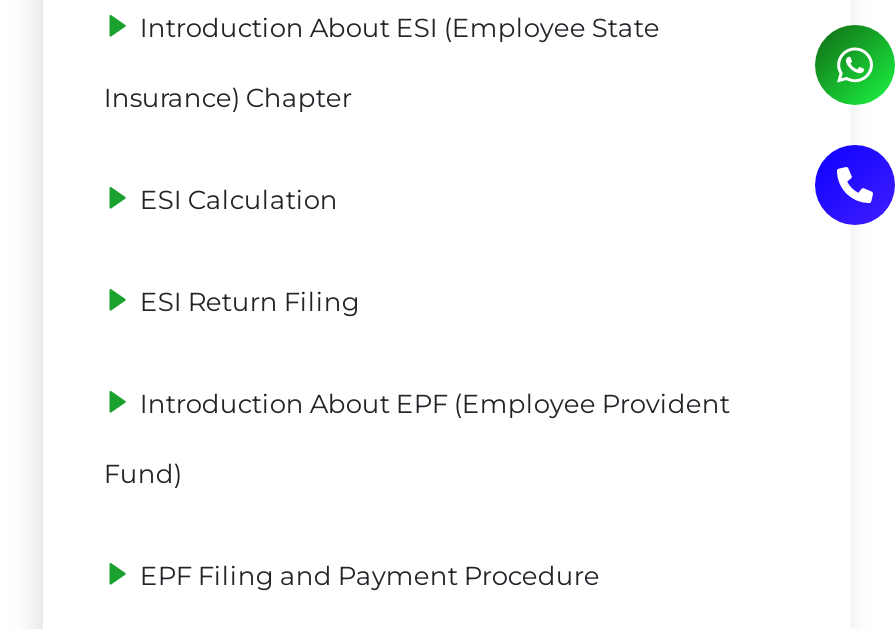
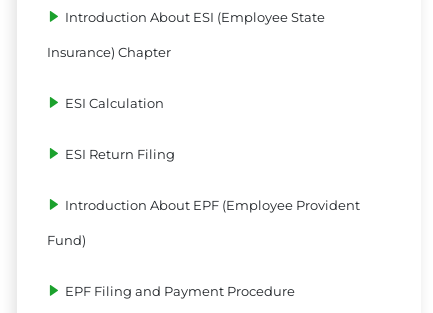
- [image]

- [image]
